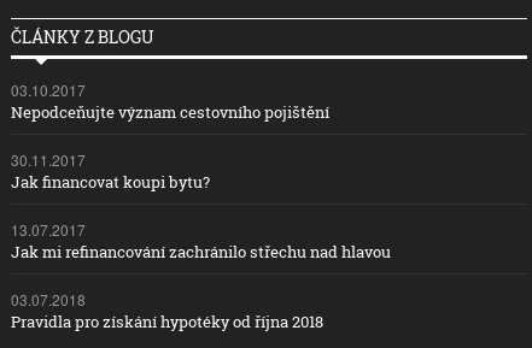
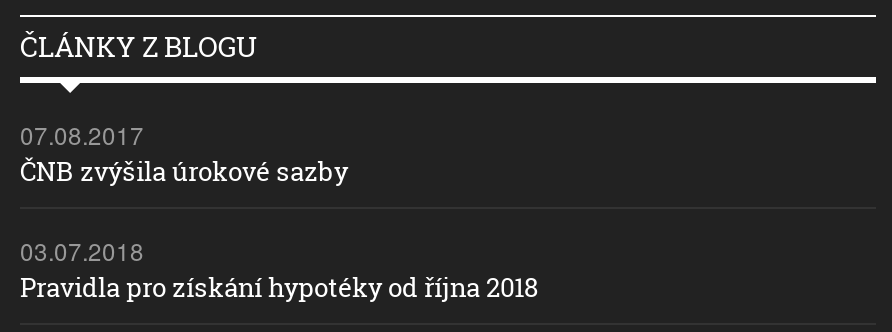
- 03.10.2017
- Nepodceňujte význam cestovního pojištění
- 30.11.2017
- Jak financovat koupi bytu?
- 13.07.2017
- Jak mi refinancování zachránilo střechu nad hlavou
+ 07.08.2017
+ ČNB zvýšila úrokové sazby
